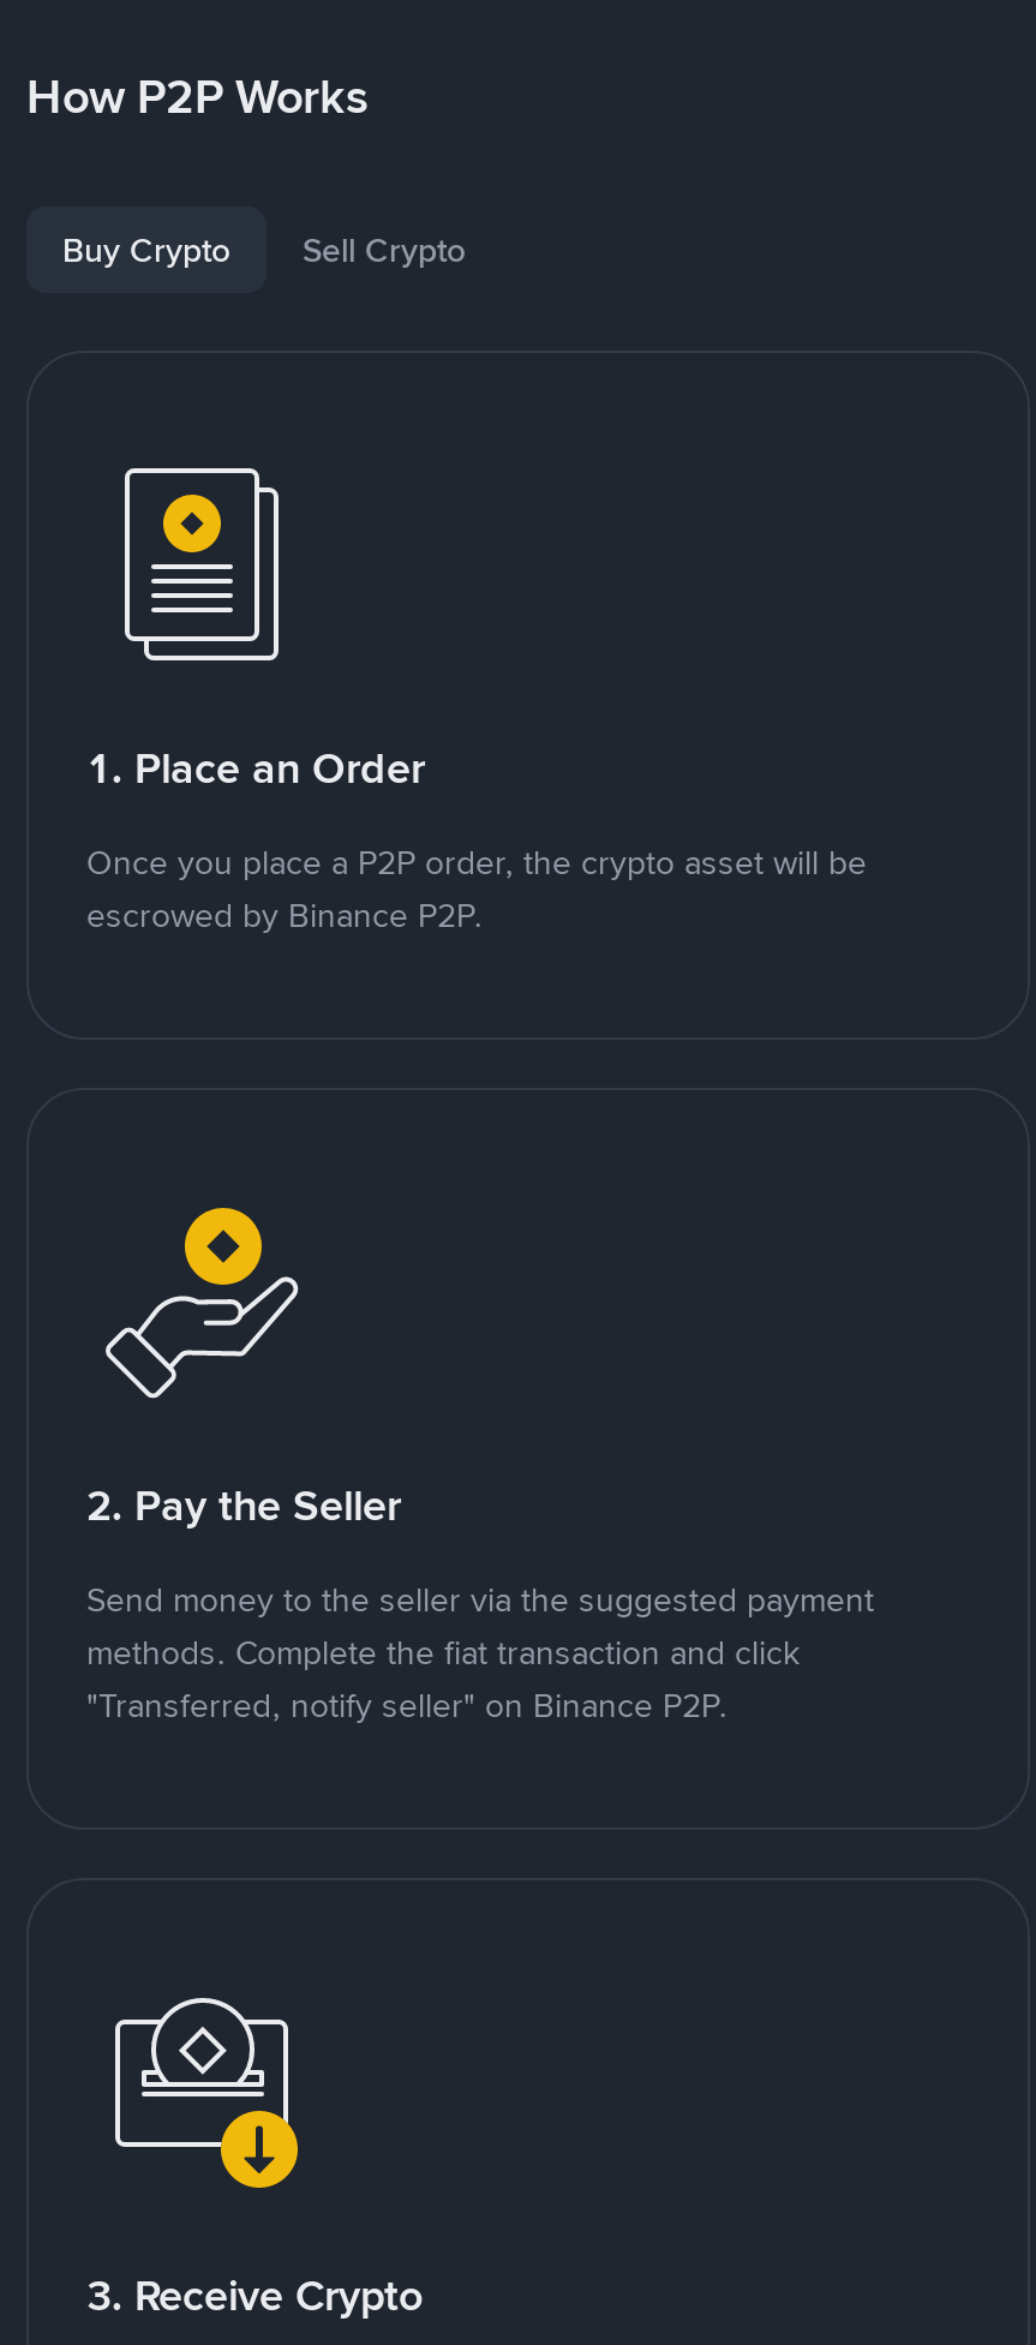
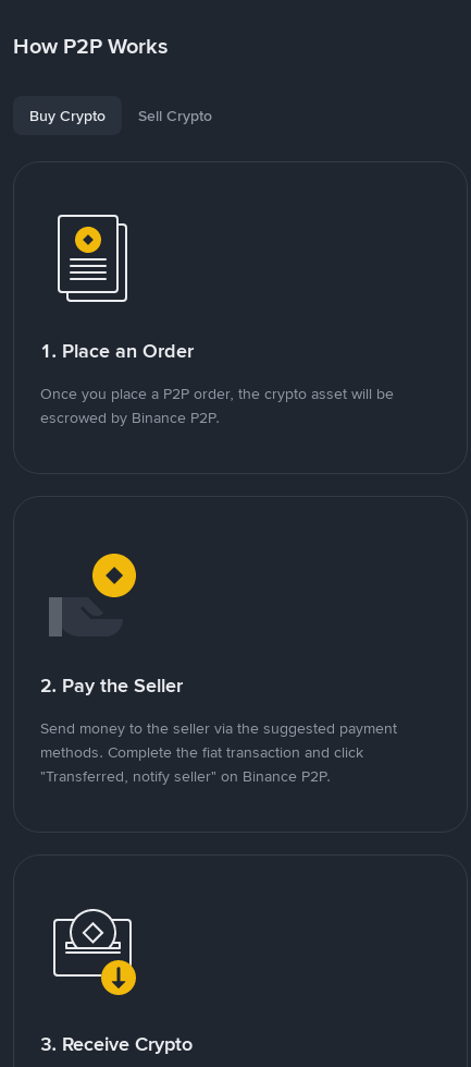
- [image]
+ [image]
